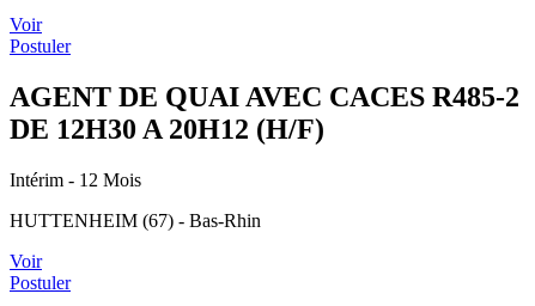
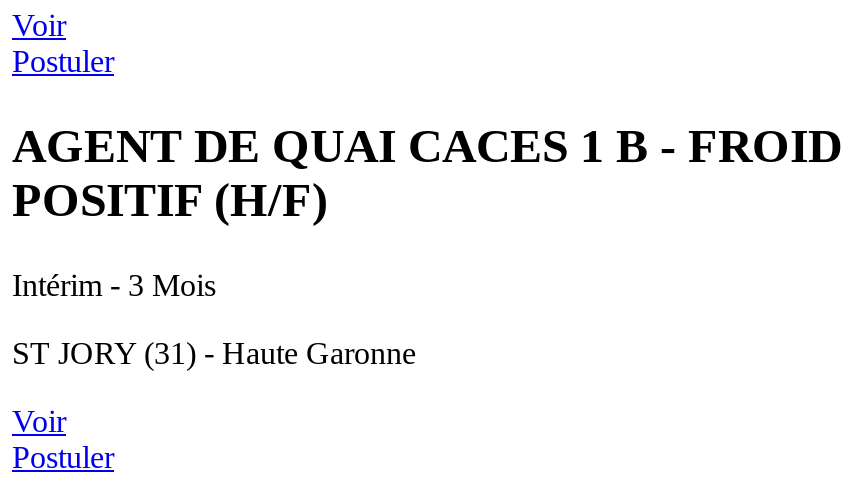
- AGENT DE QUAI AVEC CACES R485-2
- DE 12H30 A 20H12 (H/F)
+ AGENT DE QUAI CACES 1 B - FROID
+ POSITIF (H/F)

- Intérim - 12 Mois
+ Intérim - 3 Mois

- HUTTENHEIM (67) - Bas-Rhin
+ ST JORY (31) - Haute Garonne
